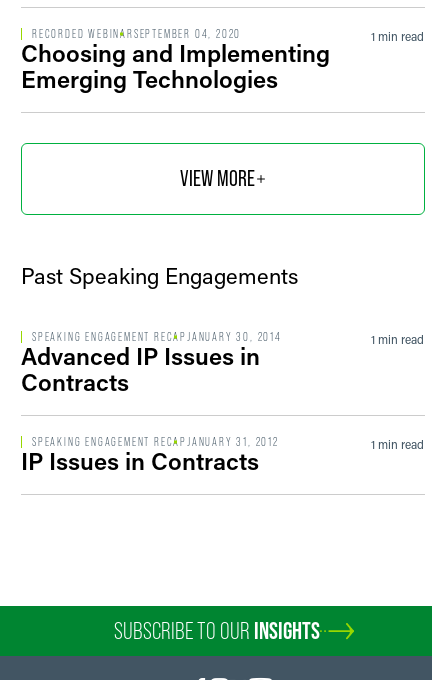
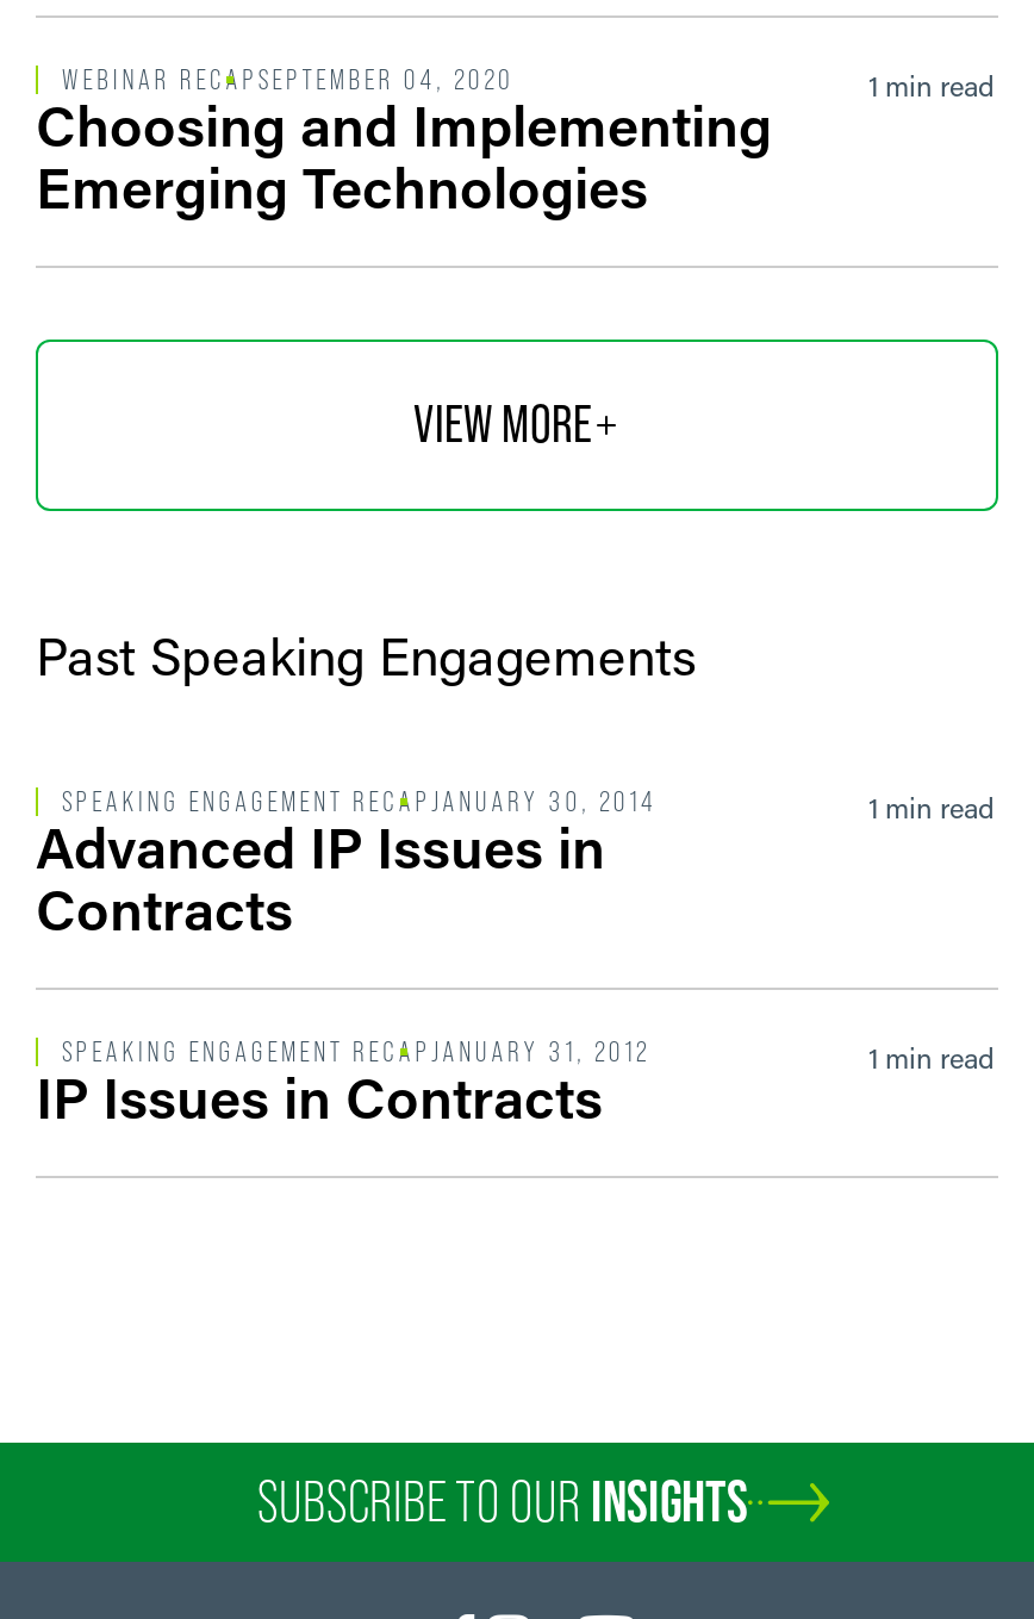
- RECORDED WEBINAR SEPTEMBER 04, 2020
+ WEBINAR RECAP SEPTEMBER 04, 2020
